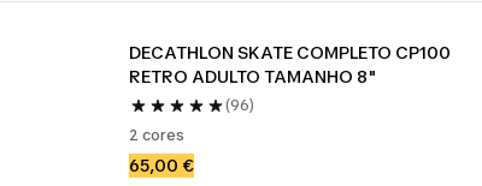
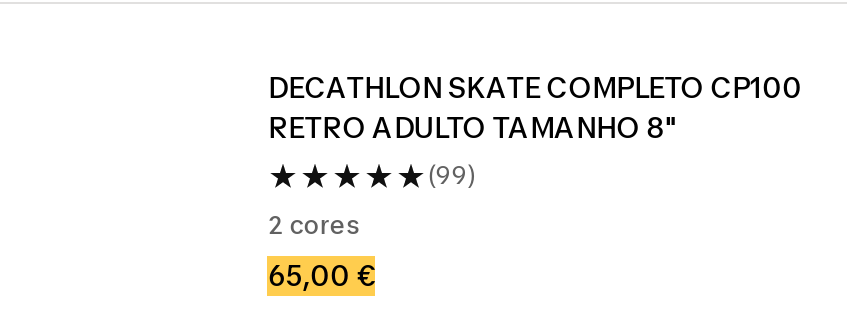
- (96)
+ (99)
